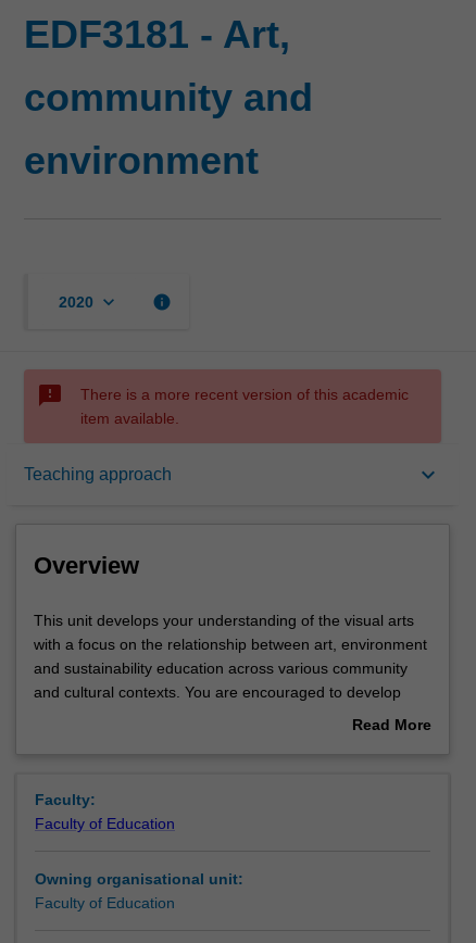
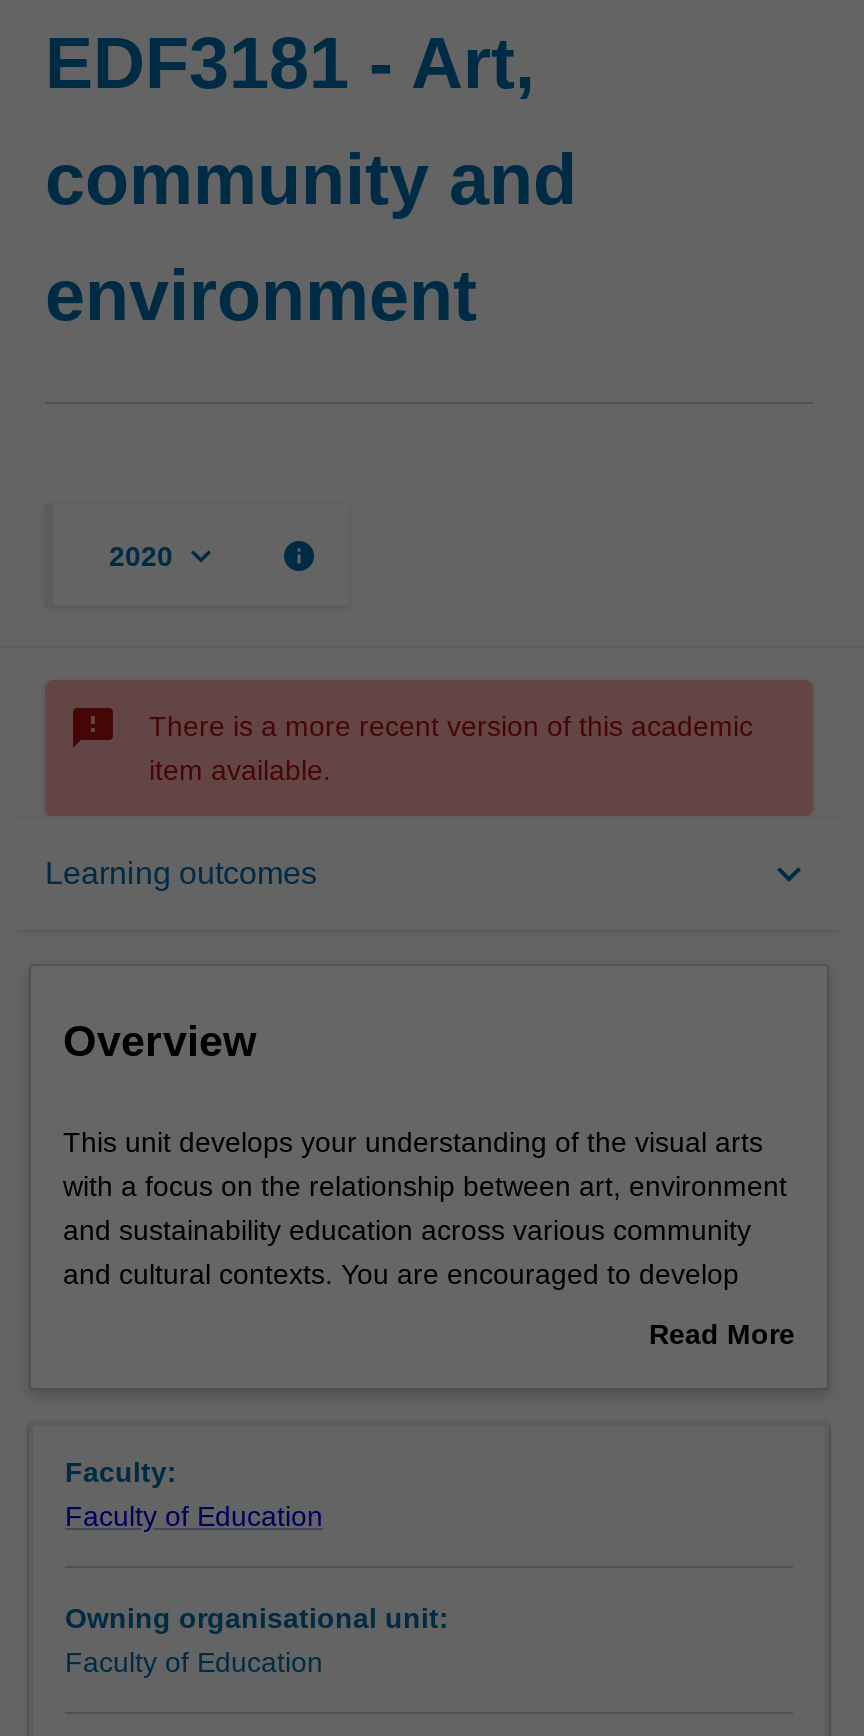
- Teaching approach
+ Learning outcomes
